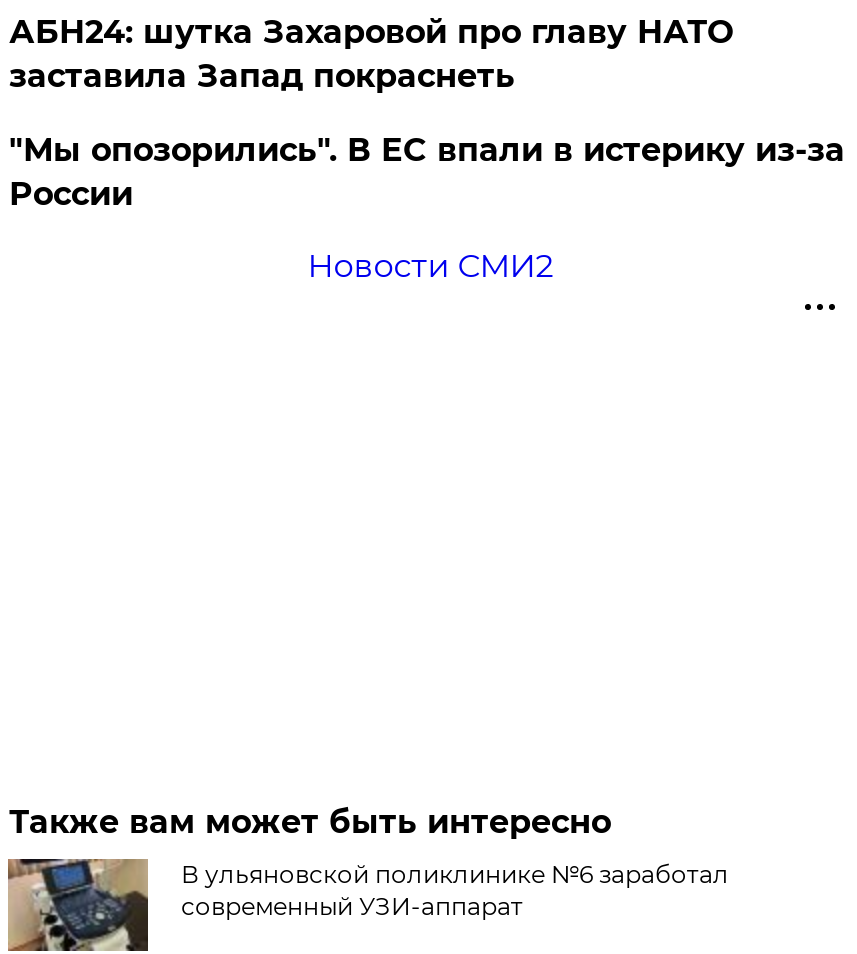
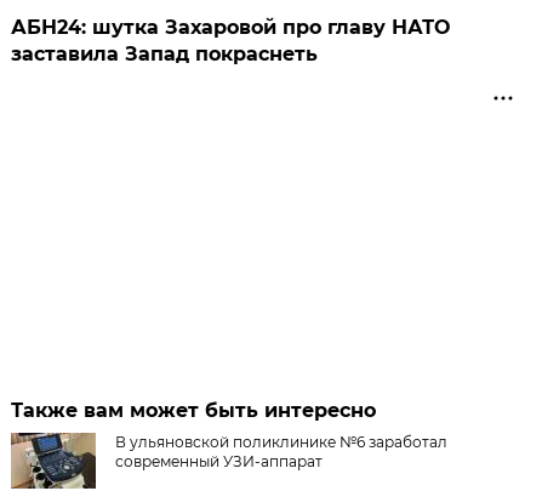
- "Мы опозорились". В ЕС впали в истерику из-за
- России
- Новости СМИ2
